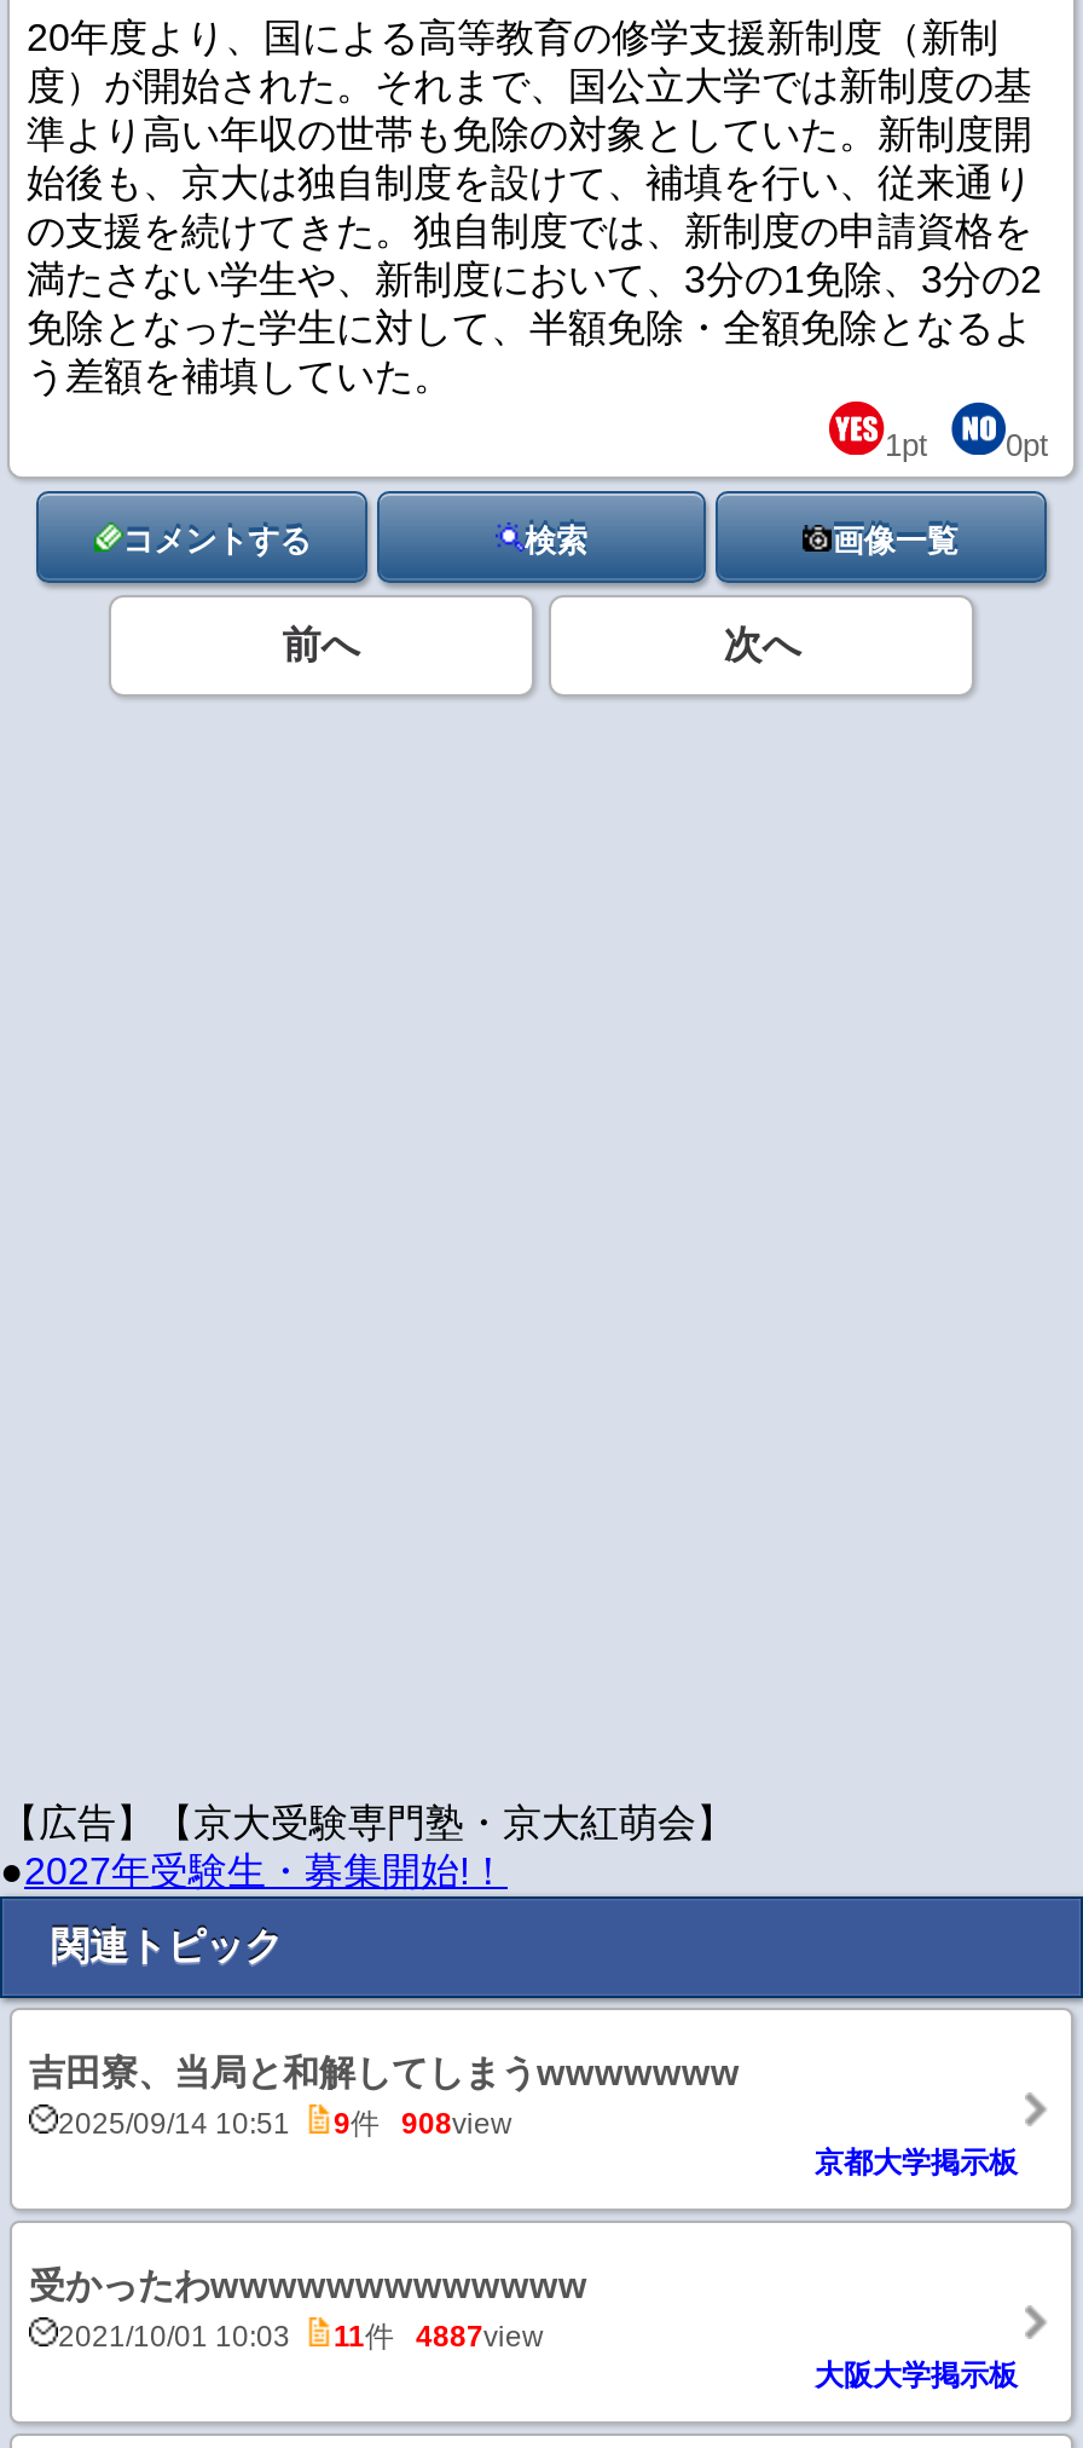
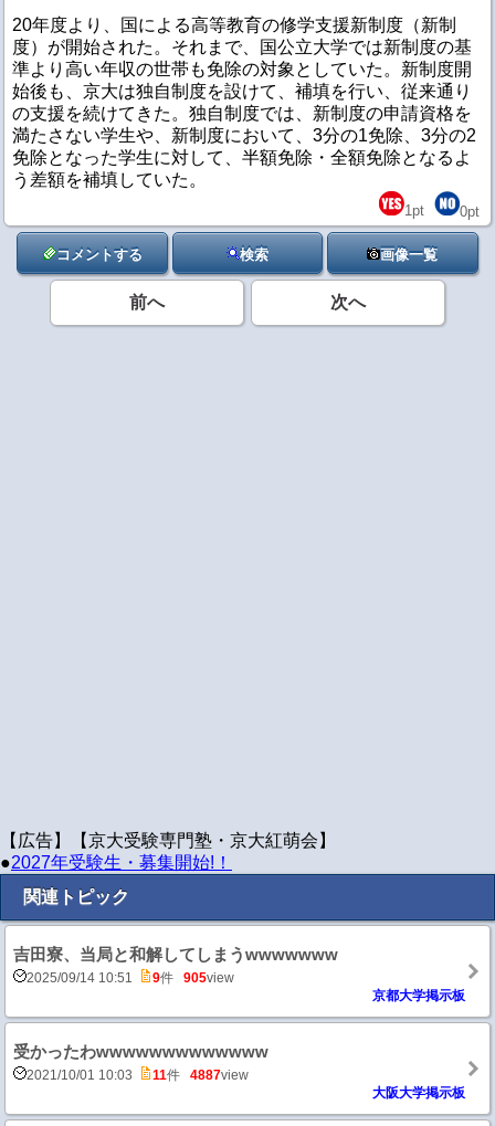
- 2025/09/14 10:51 9件908view
+ 2025/09/14 10:51 9件905view
